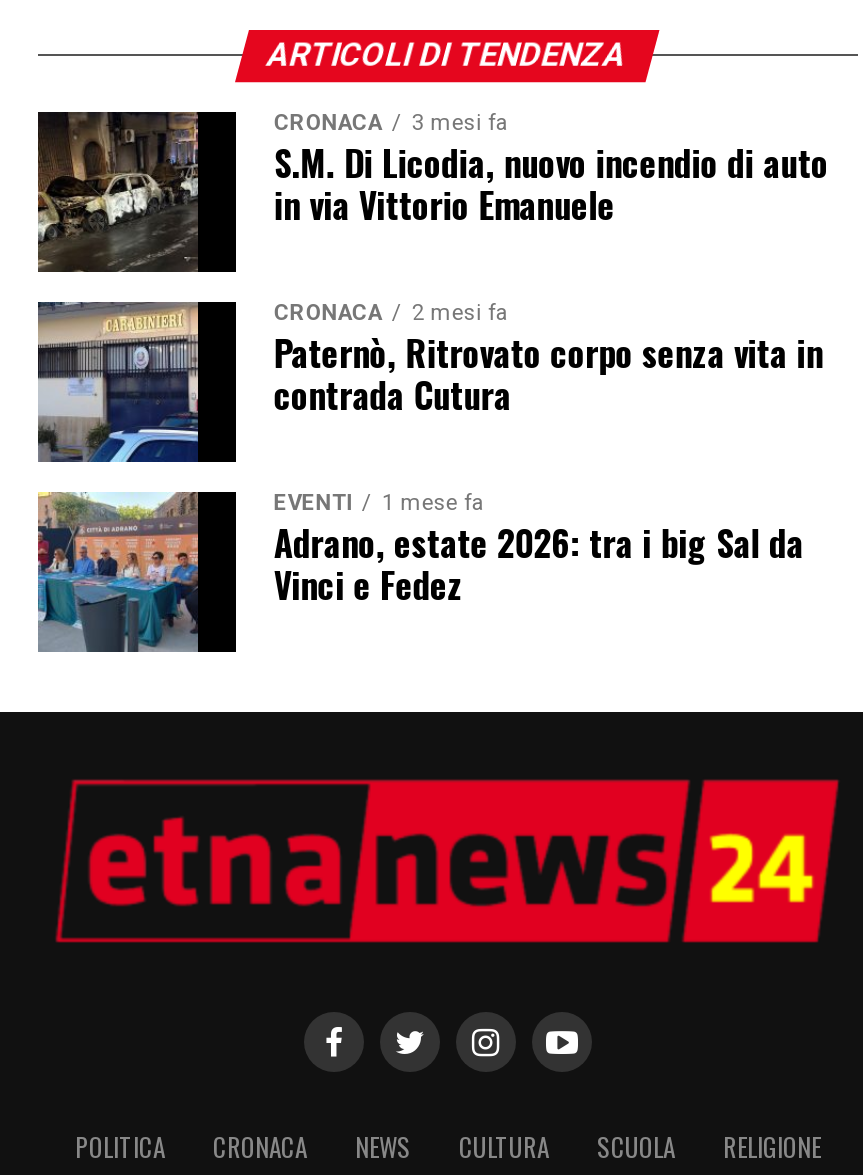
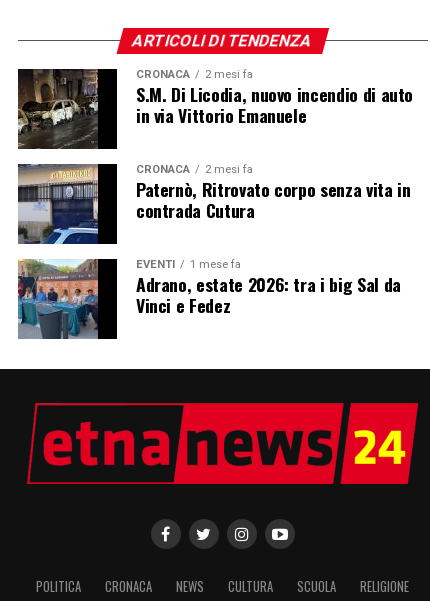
- CRONACA 3 mesi fa
+ CRONACA 2 mesi fa
